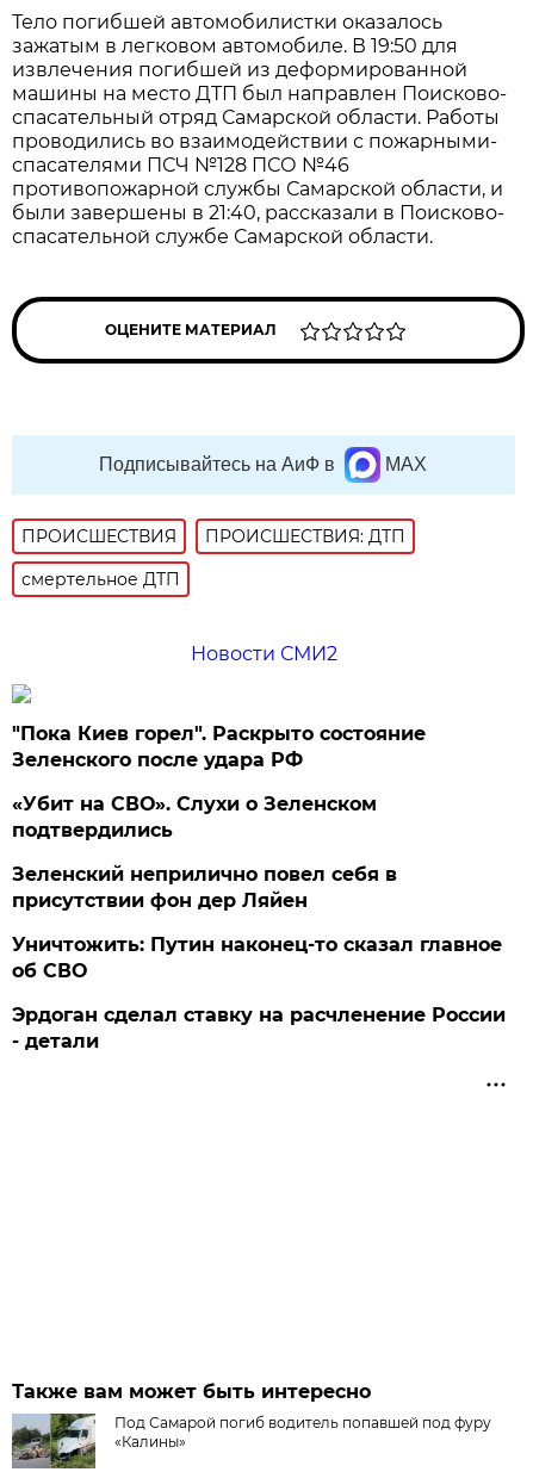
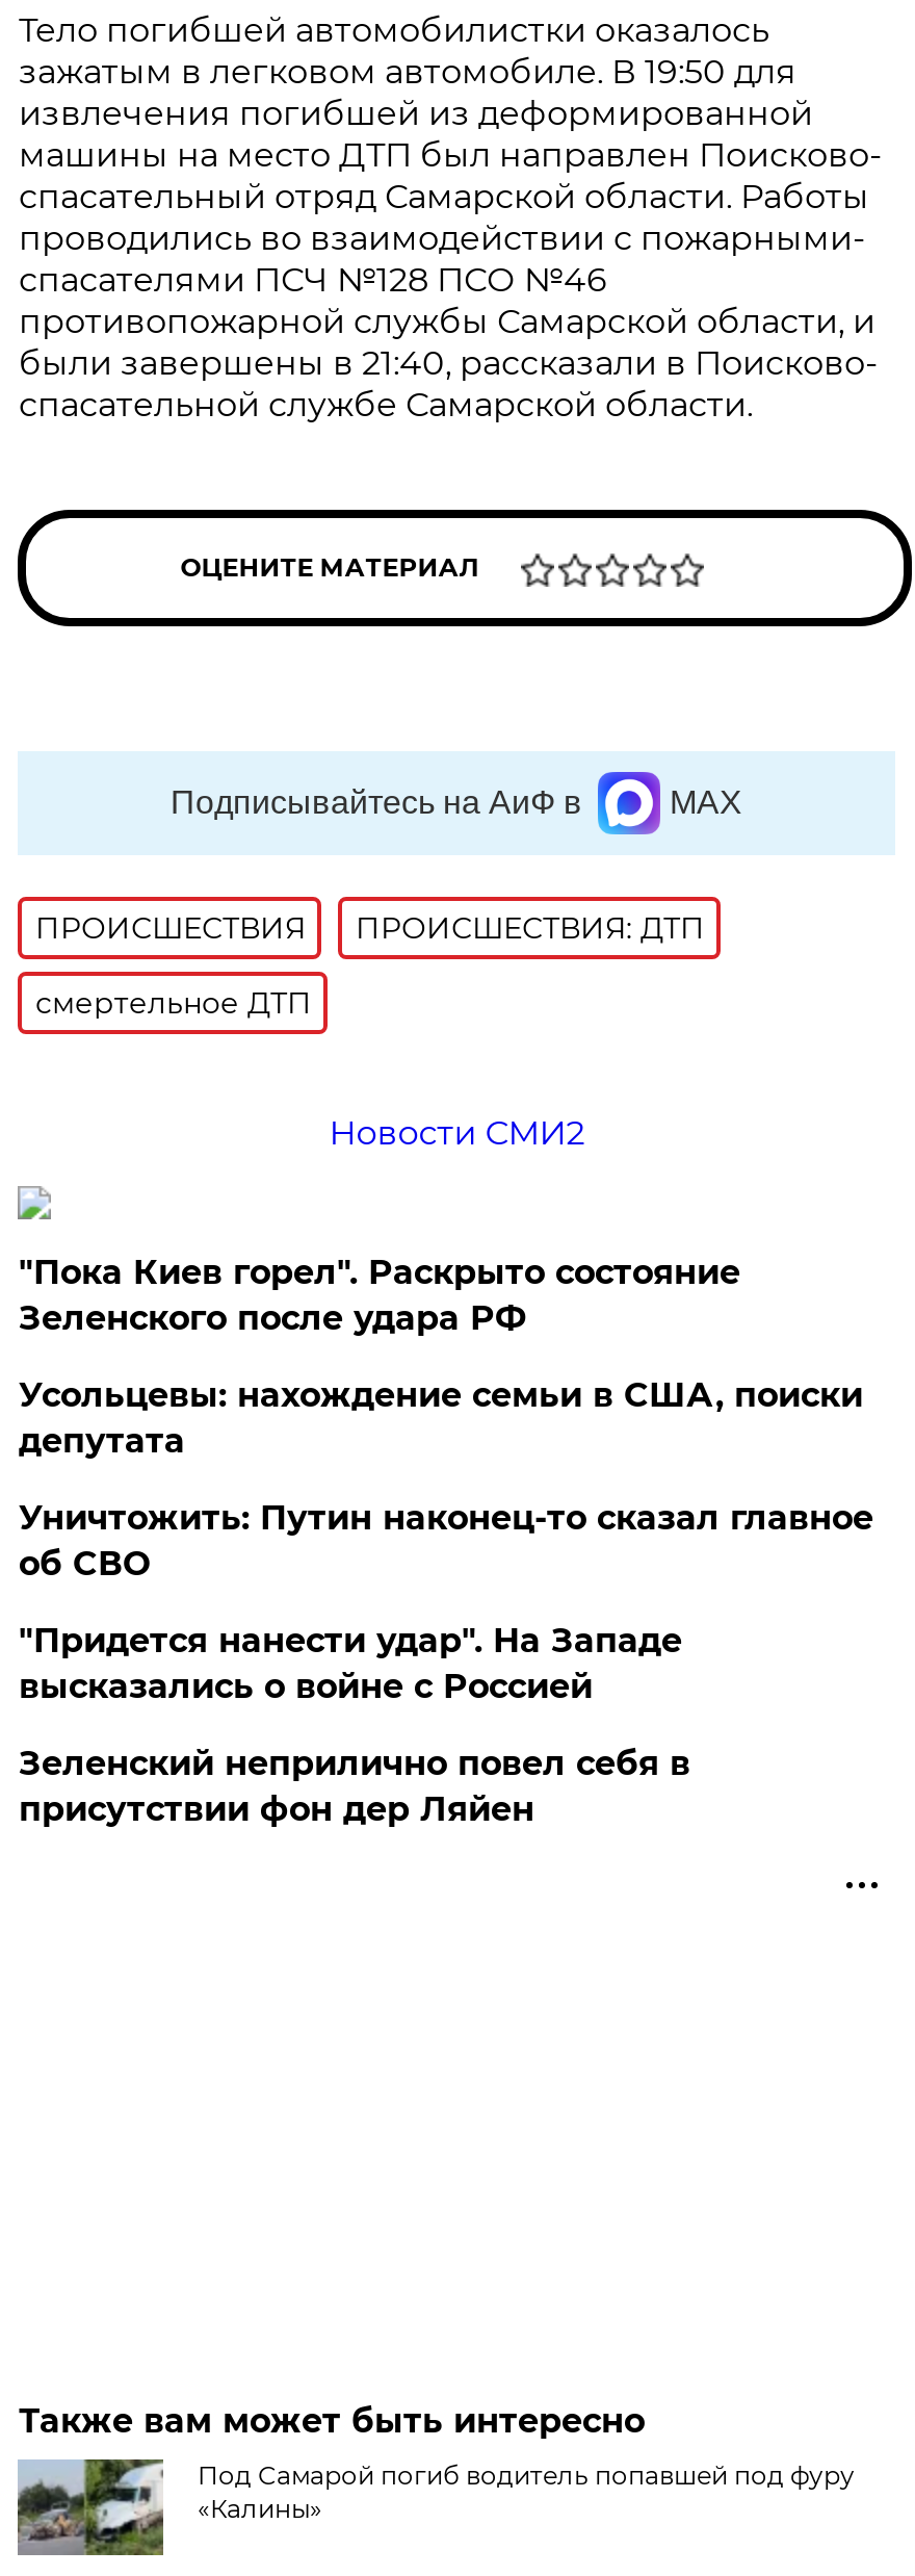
- «Убит на СВО». Слухи о Зеленском
- подтвердились
+ Усольцевы: нахождение семьи в США, поиски
+ депутата
+ "Придется нанести удар". На Западе
+ высказались о войне с Россией

moved down: Зеленский неприлично повел cебя в | присутствии фон дер Ляйен

moved up: Уничтожить: Путин наконец-то сказал главное | об СВО

- Эрдоган сделал ставку на расчленение России
- - детали
